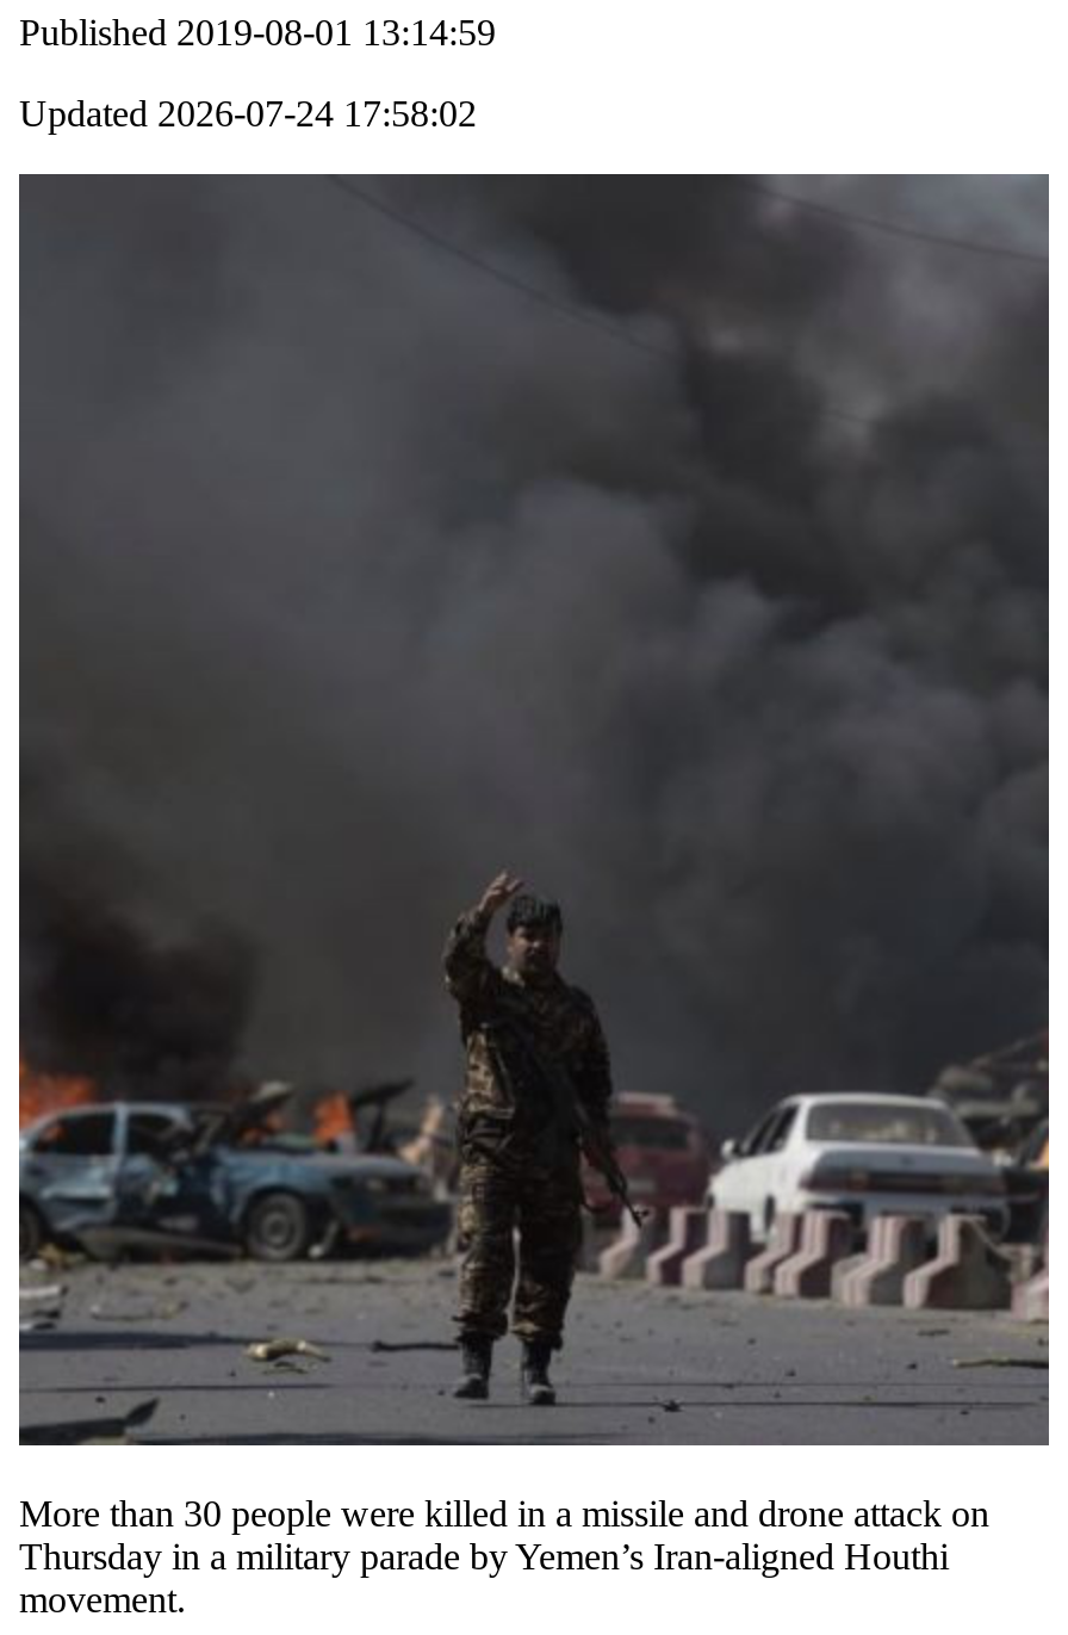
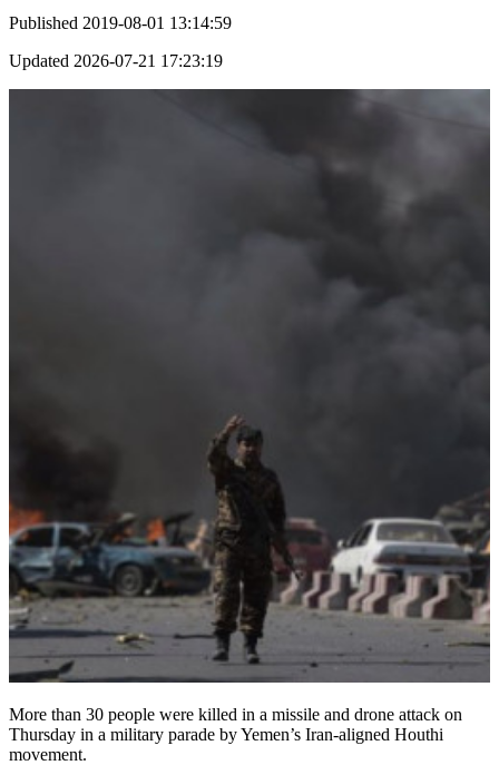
- Updated 2026-07-24 17:58:02
+ Updated 2026-07-21 17:23:19
